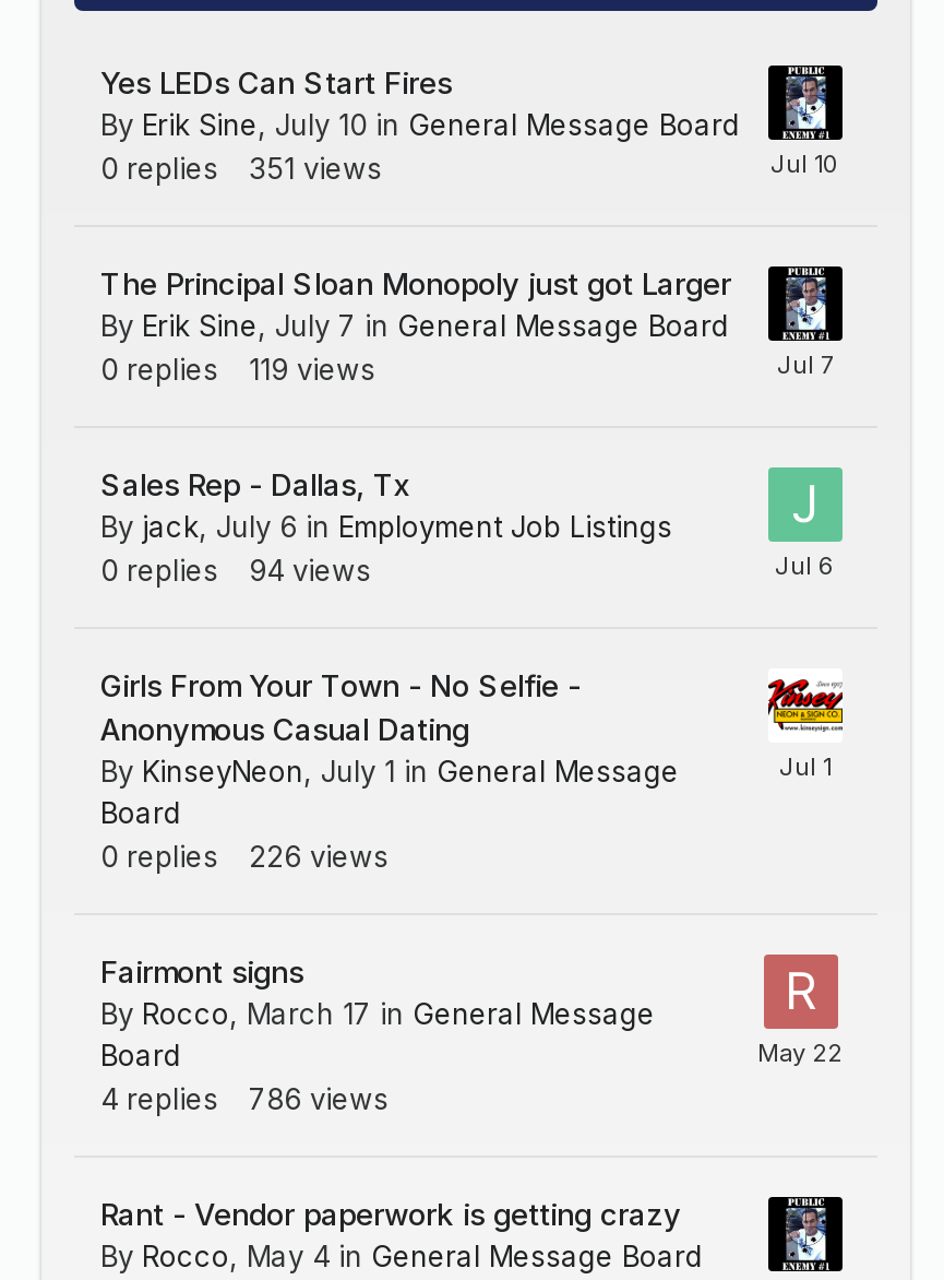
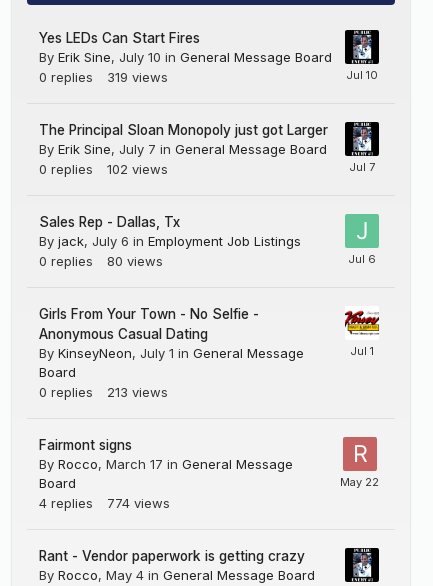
- 0 replies 351 views
+ 0 replies 319 views

- 0 replies 119 views
+ 0 replies 102 views

- 0 replies 94 views
+ 0 replies 80 views

- 0 replies 226 views
+ 0 replies 213 views

- 4 replies 786 views
+ 4 replies 774 views
